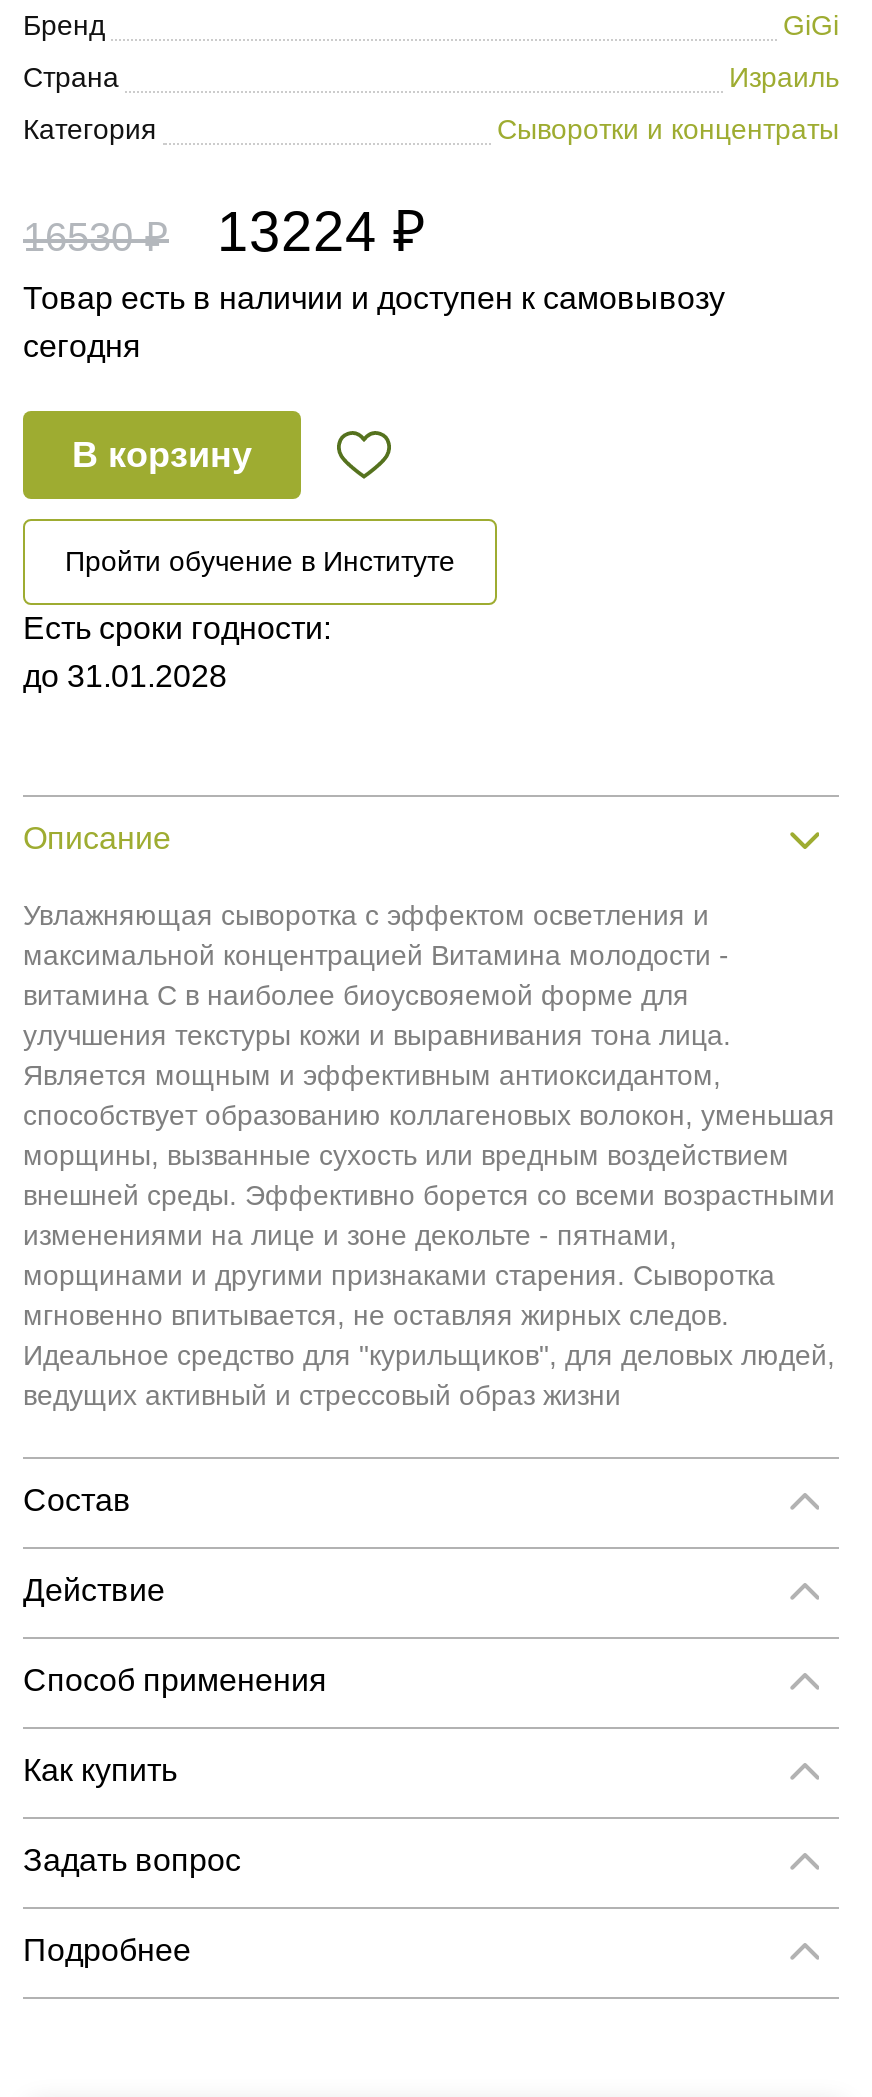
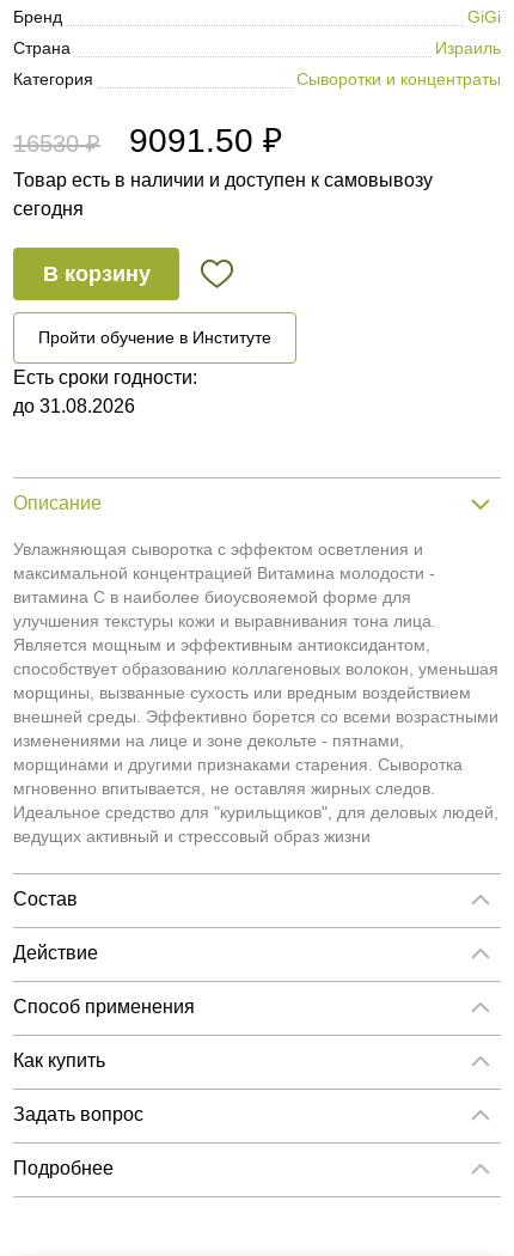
- 13224 ₽
+ 9091.50 ₽

- до 31.01.2028
+ до 31.08.2026
